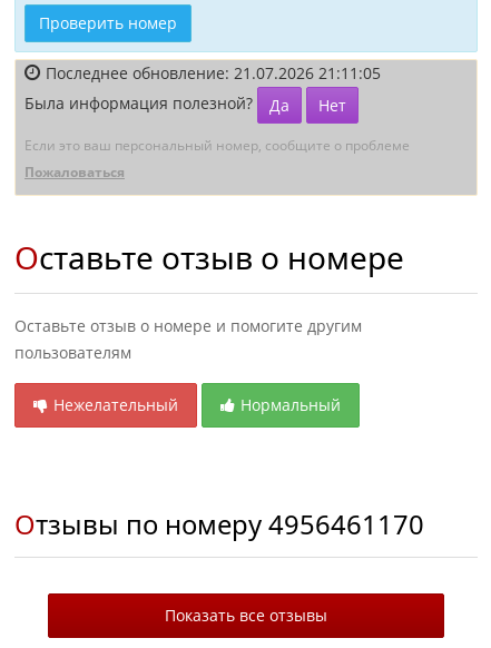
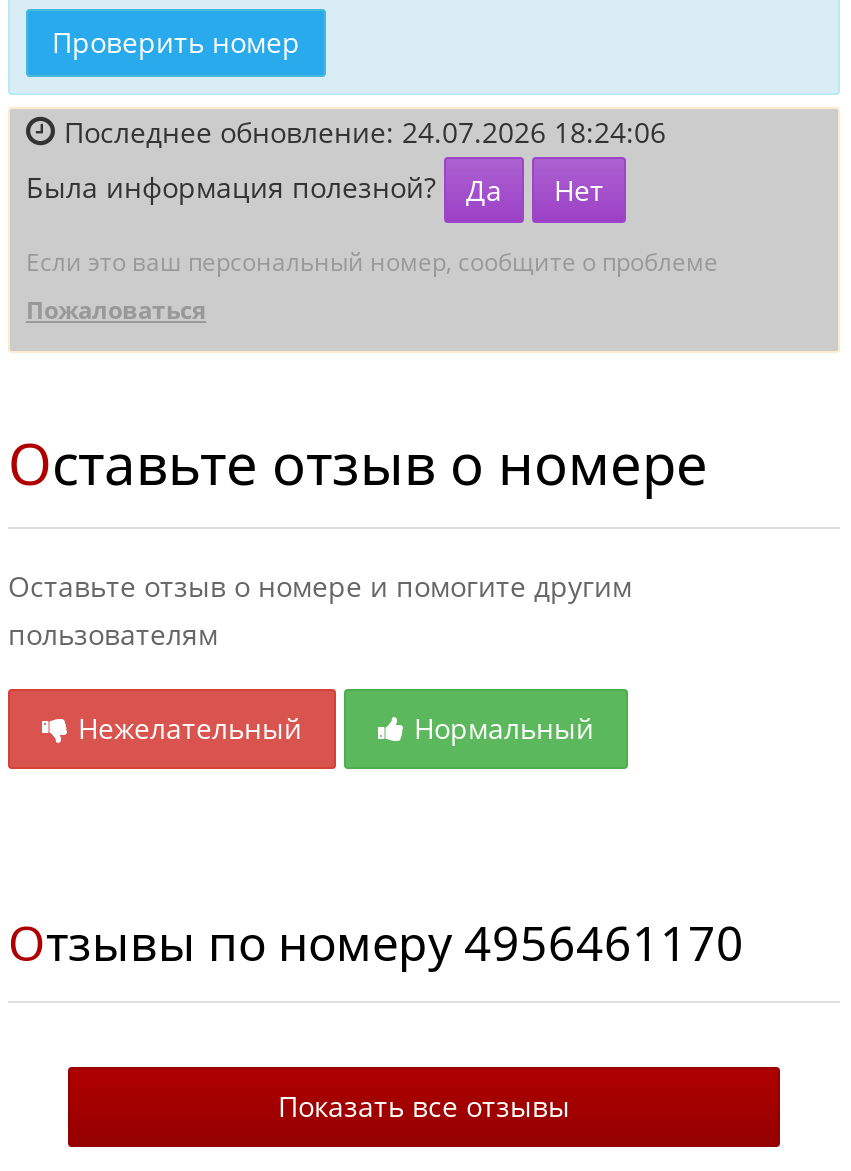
- Последнее обновление: 21.07.2026 21:11:05
+ Последнее обновление: 24.07.2026 18:24:06
